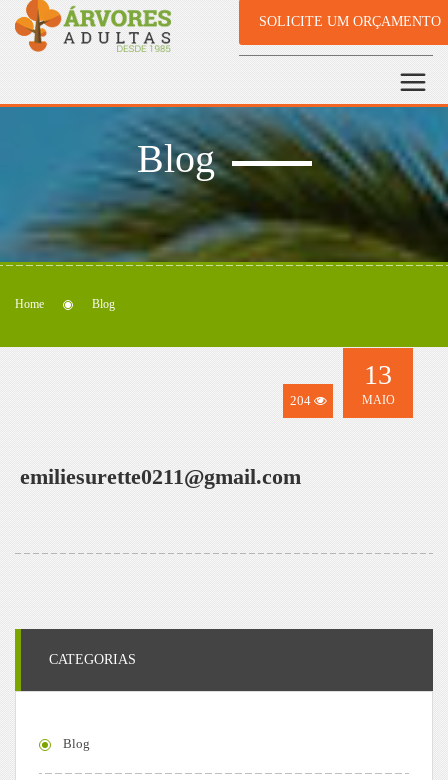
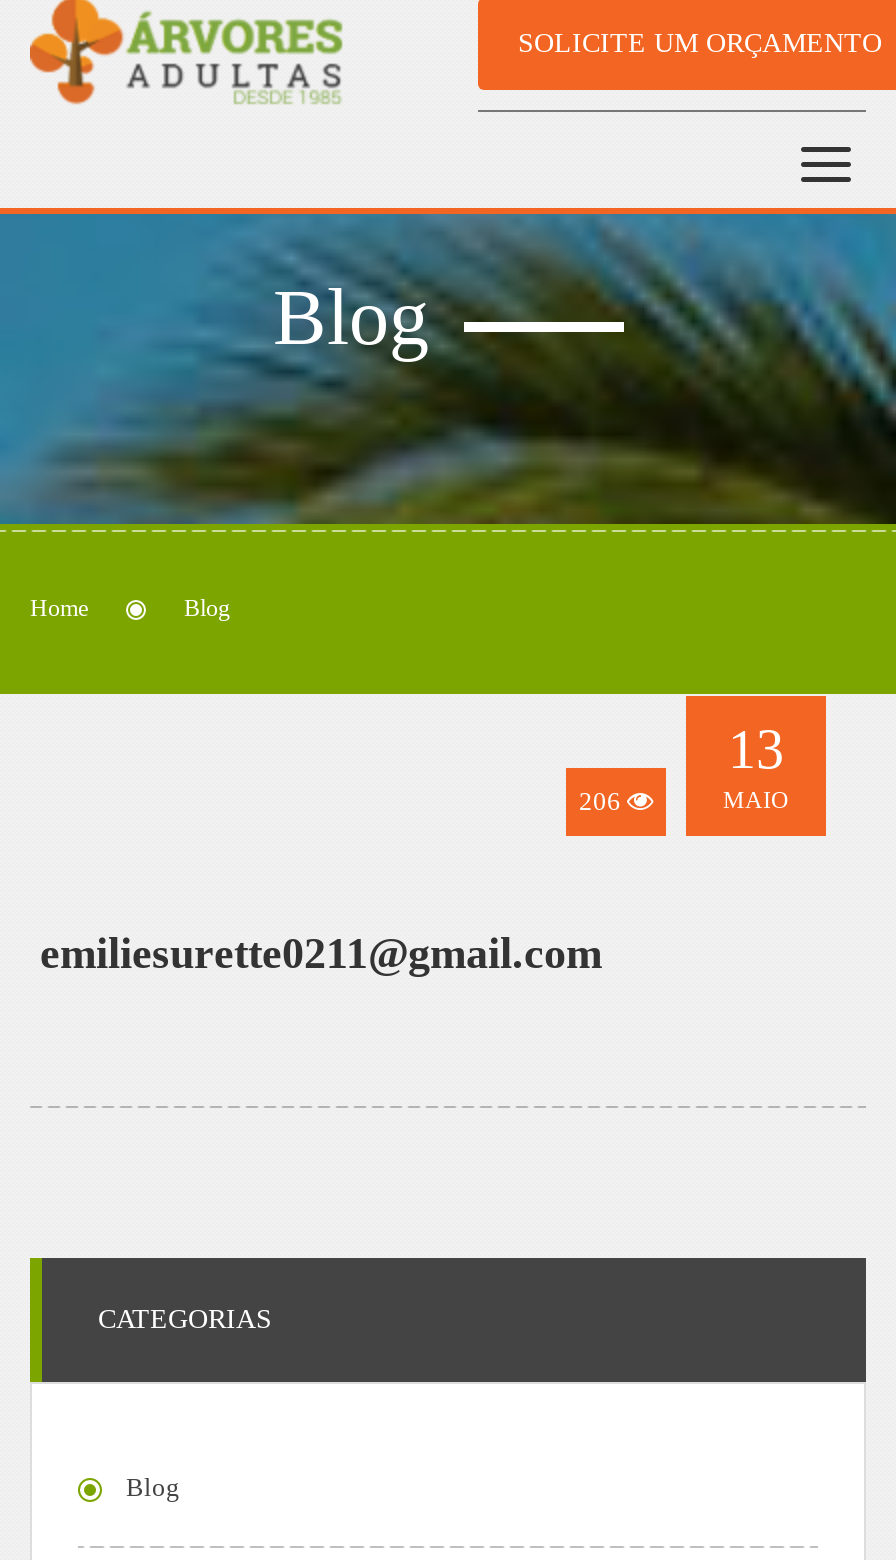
- 204
+ 206
